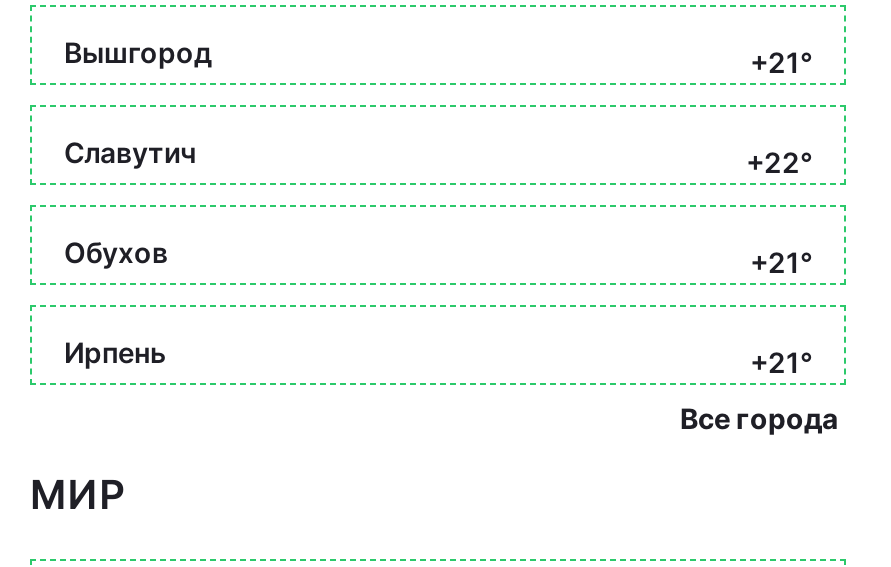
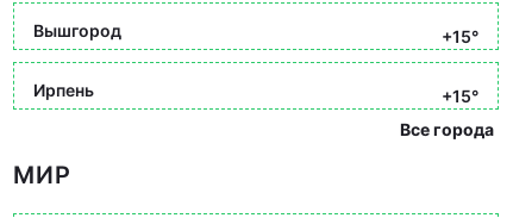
- +21°
- Славутич
- +22°
- Обухов
- +21°
+ +15°

- +21°
+ +15°
